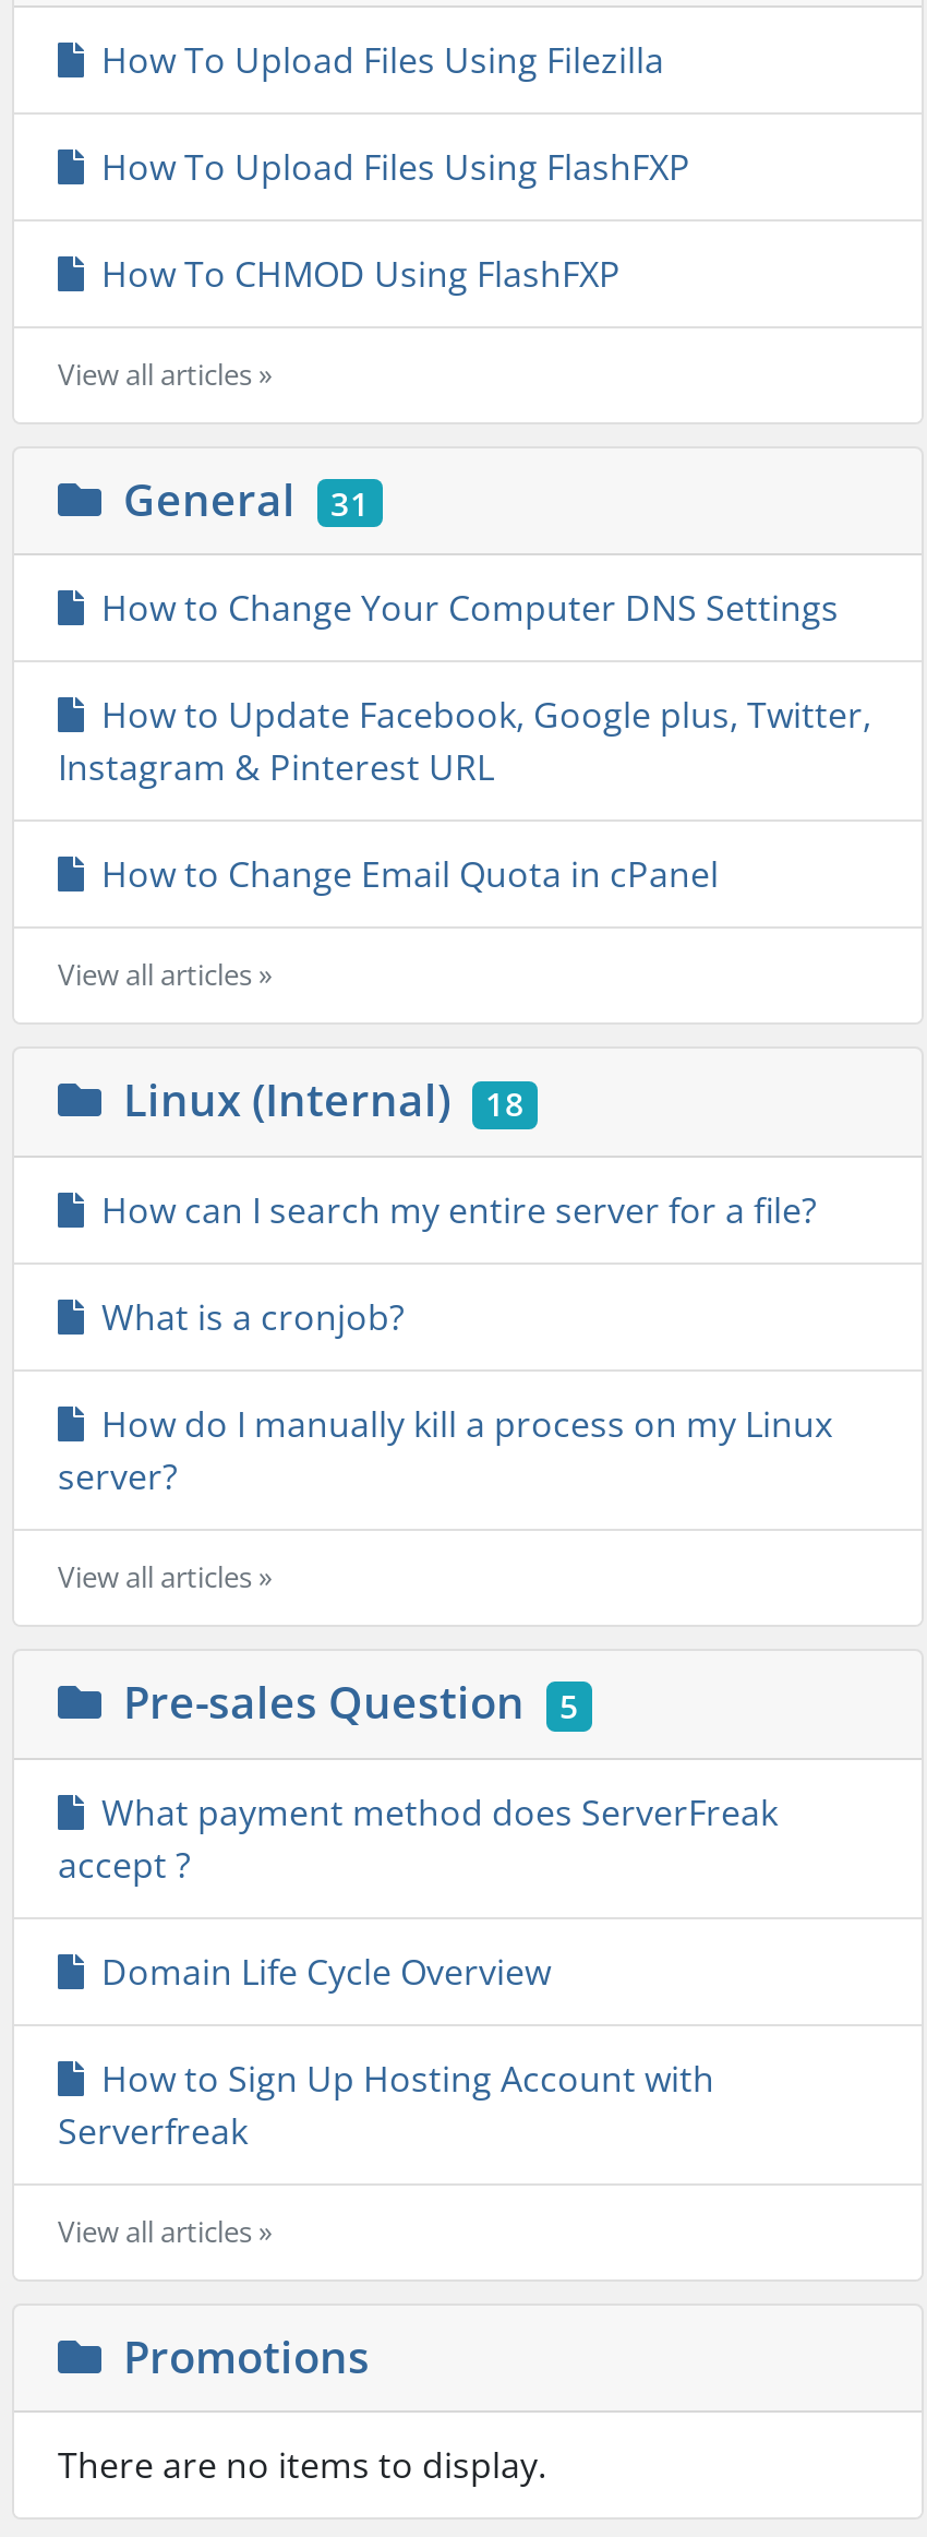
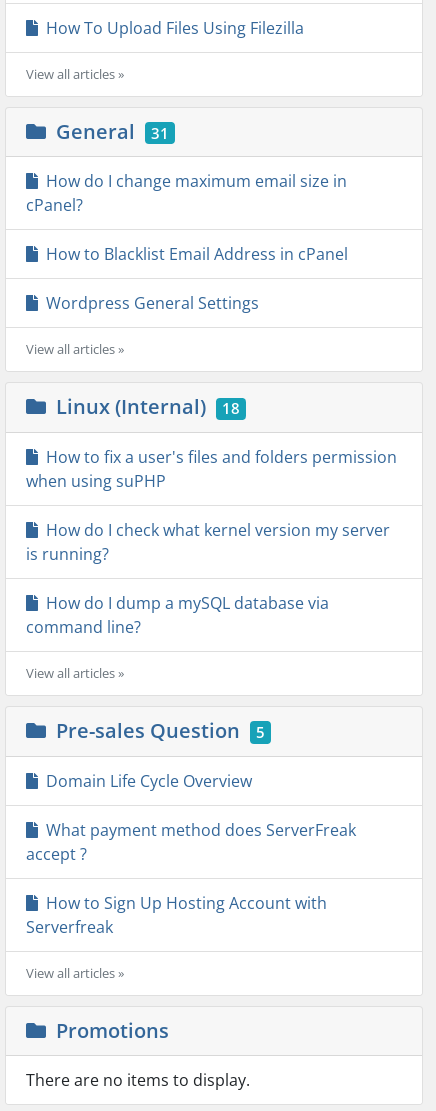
- How To Upload Files Using FlashFXP
- How To CHMOD Using FlashFXP

moved up: View all articles » | General | 31

- How to Change Your Computer DNS Settings
+ How do I change maximum email size in
+ cPanel?

- How to Update Facebook, Google plus, Twitter,
- Instagram & Pinterest URL
+ How to Blacklist Email Address in cPanel

- How to Change Email Quota in cPanel
+ Wordpress General Settings

moved up: View all articles » | Linux (Internal) | 18

- How can I search my entire server for a file?
+ How to fix a user's files and folders permission
+ when using suPHP

- What is a cronjob?
+ How do I check what kernel version my server
+ is running?

- How do I manually kill a process on my Linux
- server?
+ How do I dump a mySQL database via
+ command line?

moved up: Domain Life Cycle Overview
